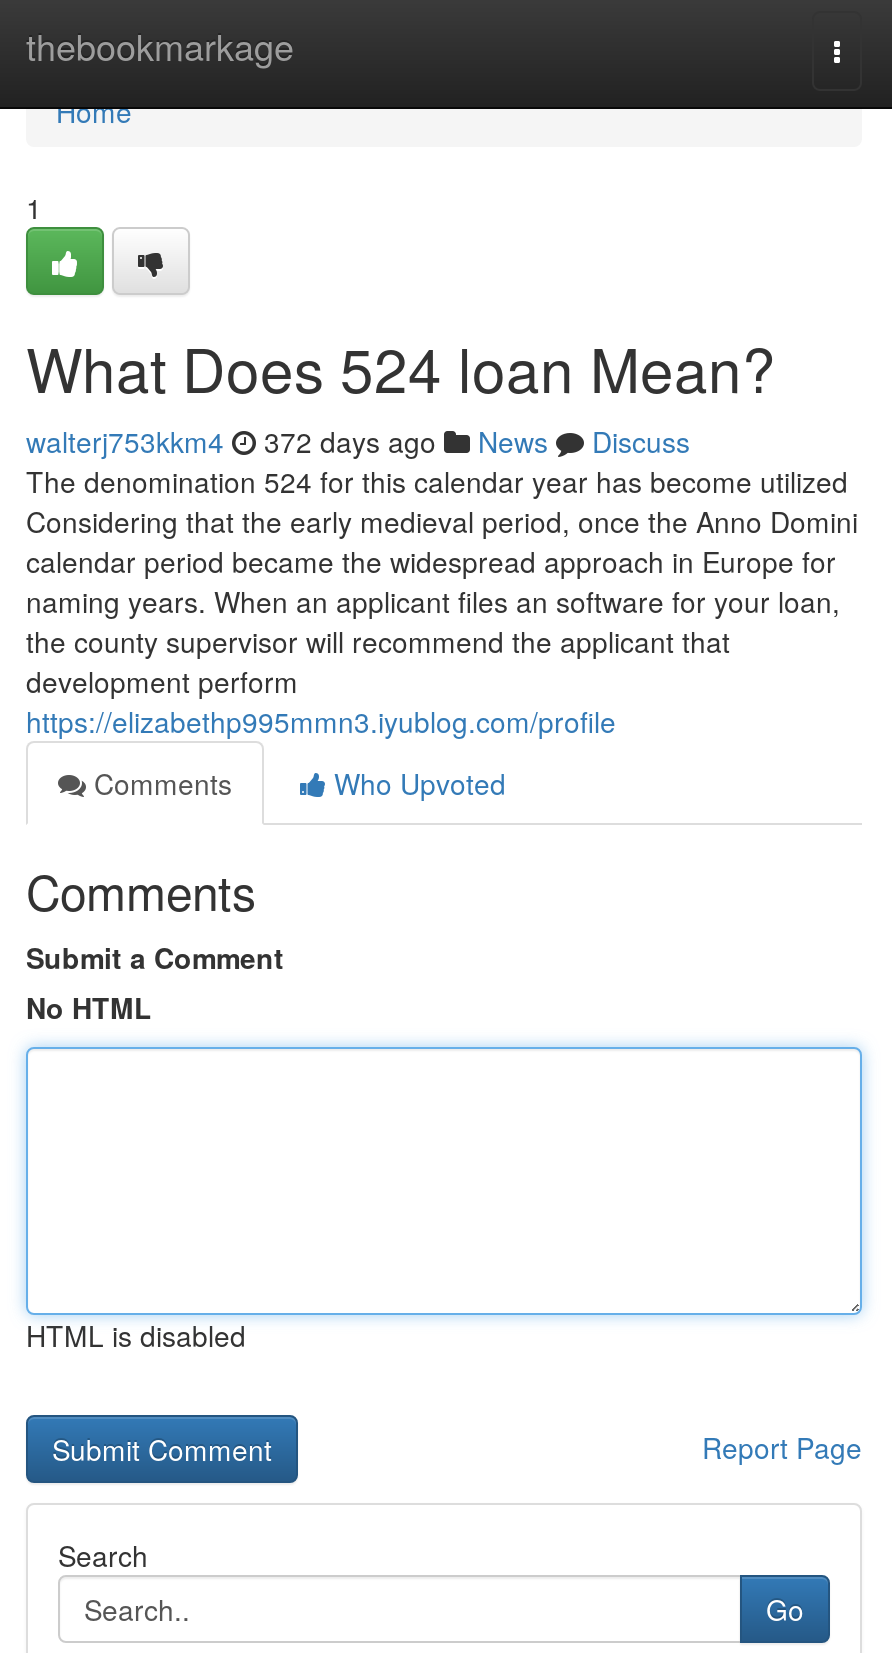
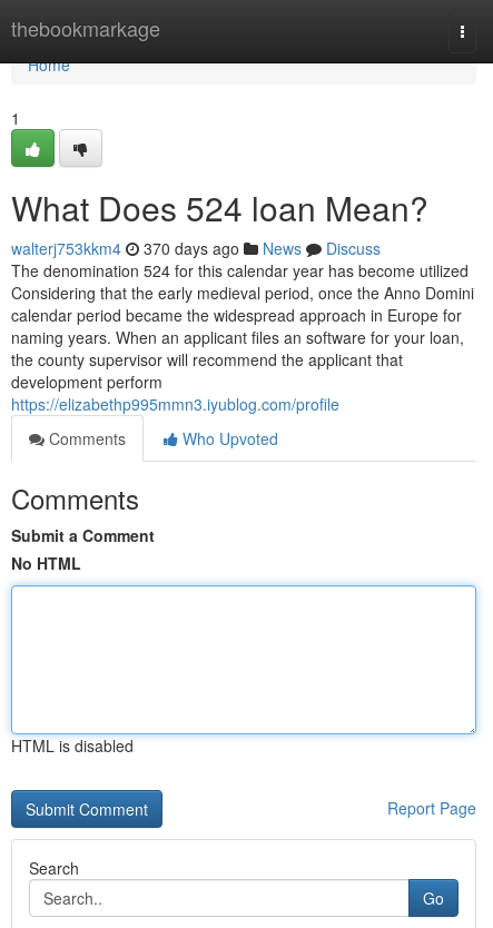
- walterj753kkm4 372 days ago News Discuss
+ walterj753kkm4 370 days ago News Discuss
